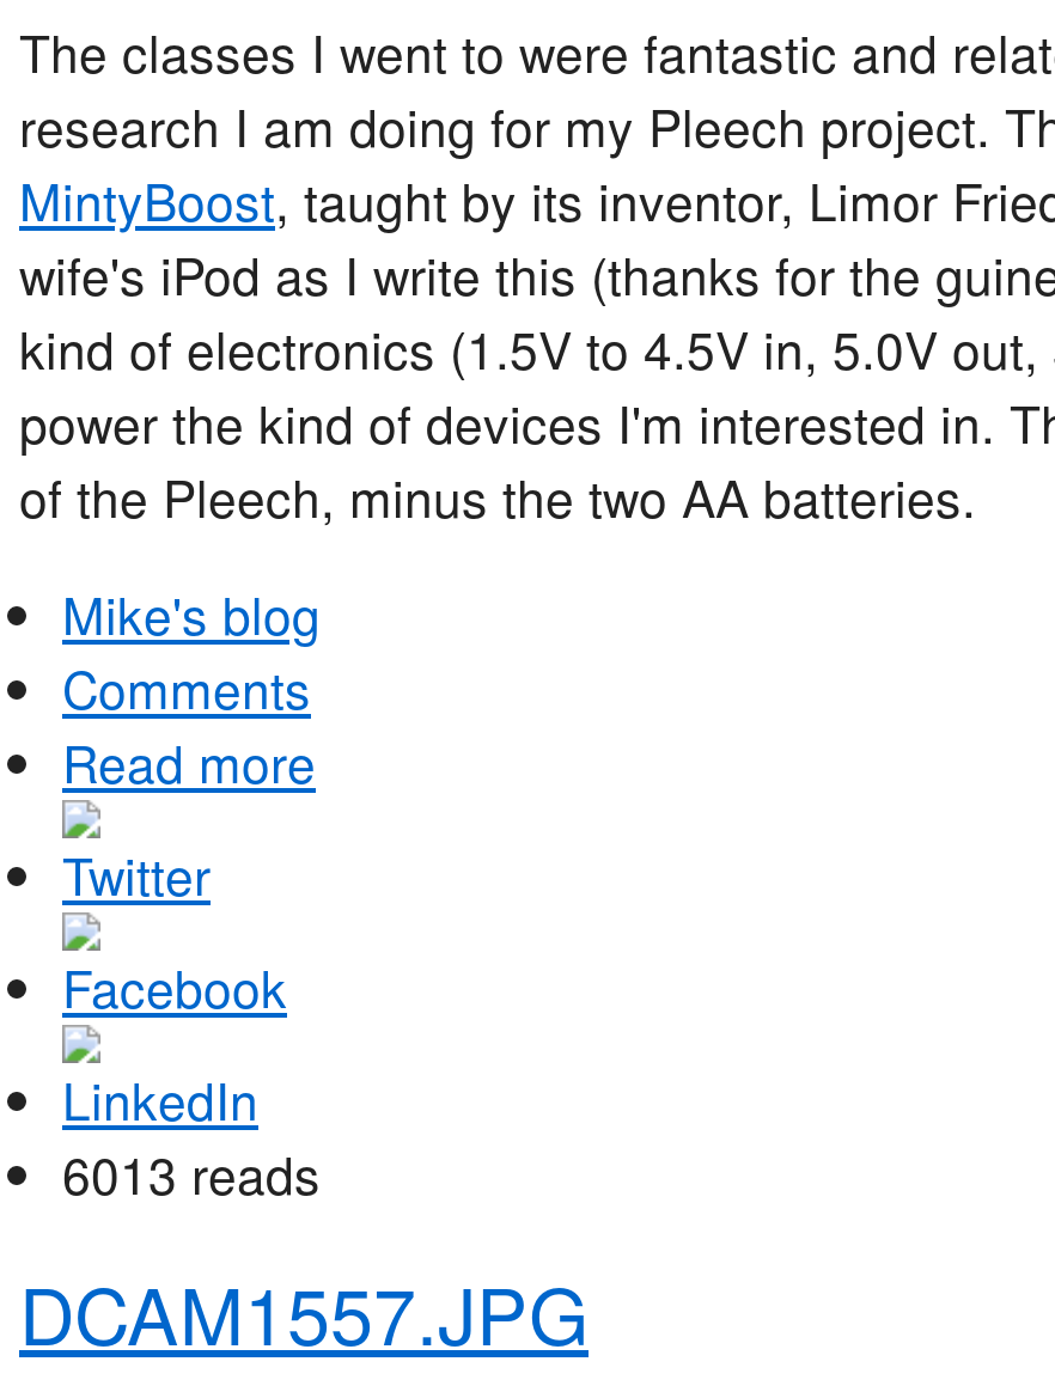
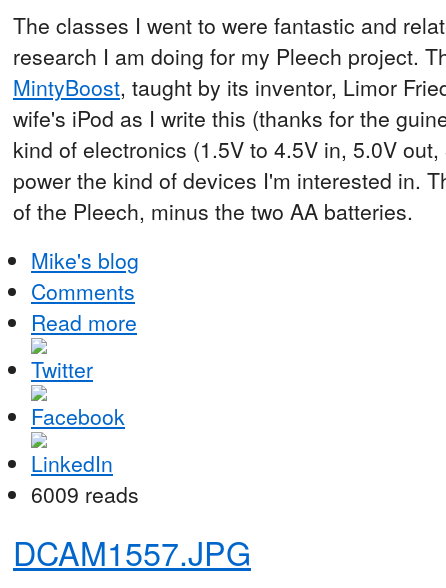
- 6013 reads
+ 6009 reads
